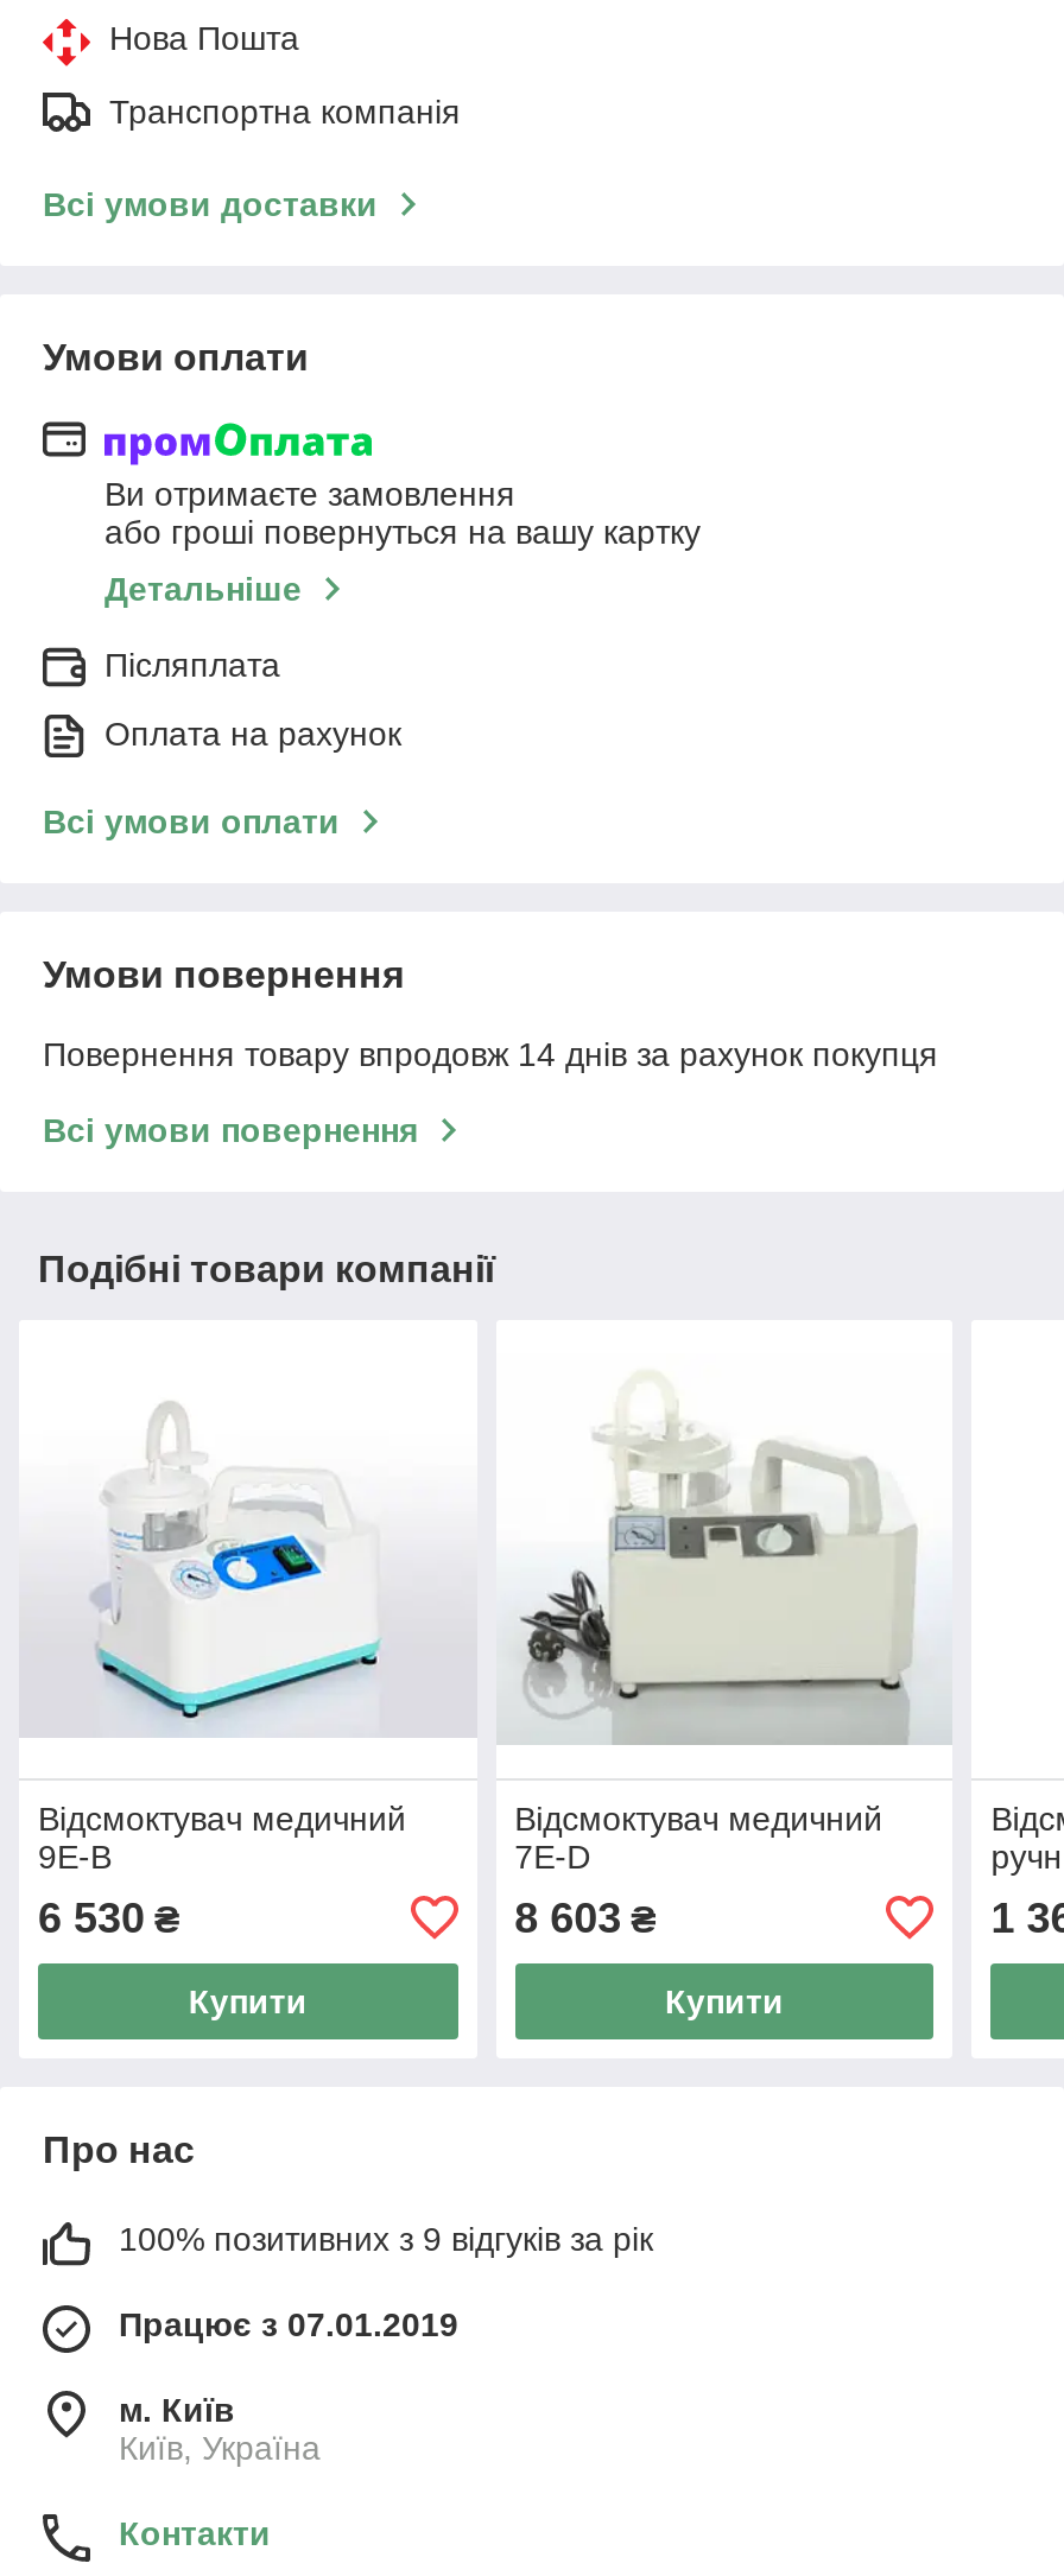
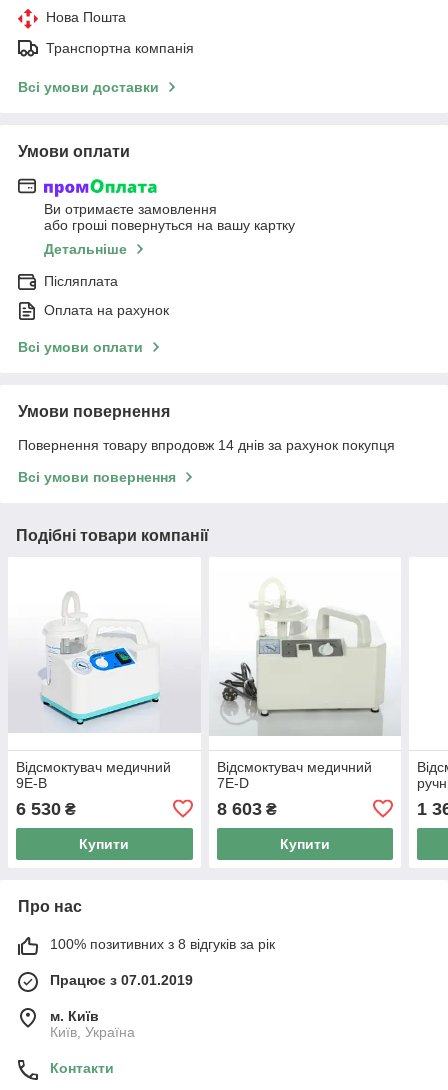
- 100% позитивних з 9 відгуків за рік
+ 100% позитивних з 8 відгуків за рік
